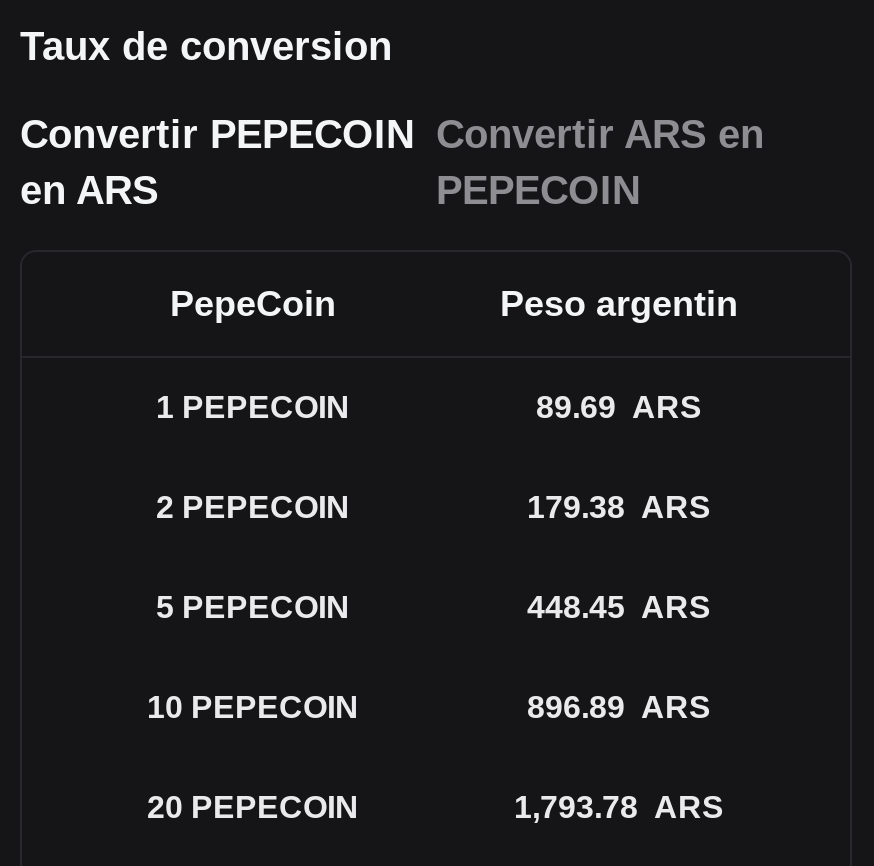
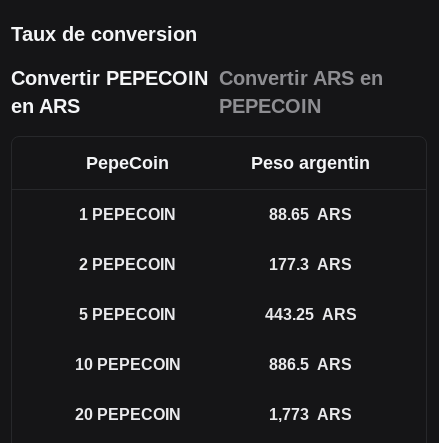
- 89.69 ARS
+ 88.65 ARS

- 179.38 ARS
+ 177.3 ARS

- 448.45 ARS
+ 443.25 ARS

- 896.89 ARS
+ 886.5 ARS

- 1,793.78 ARS
+ 1,773 ARS
